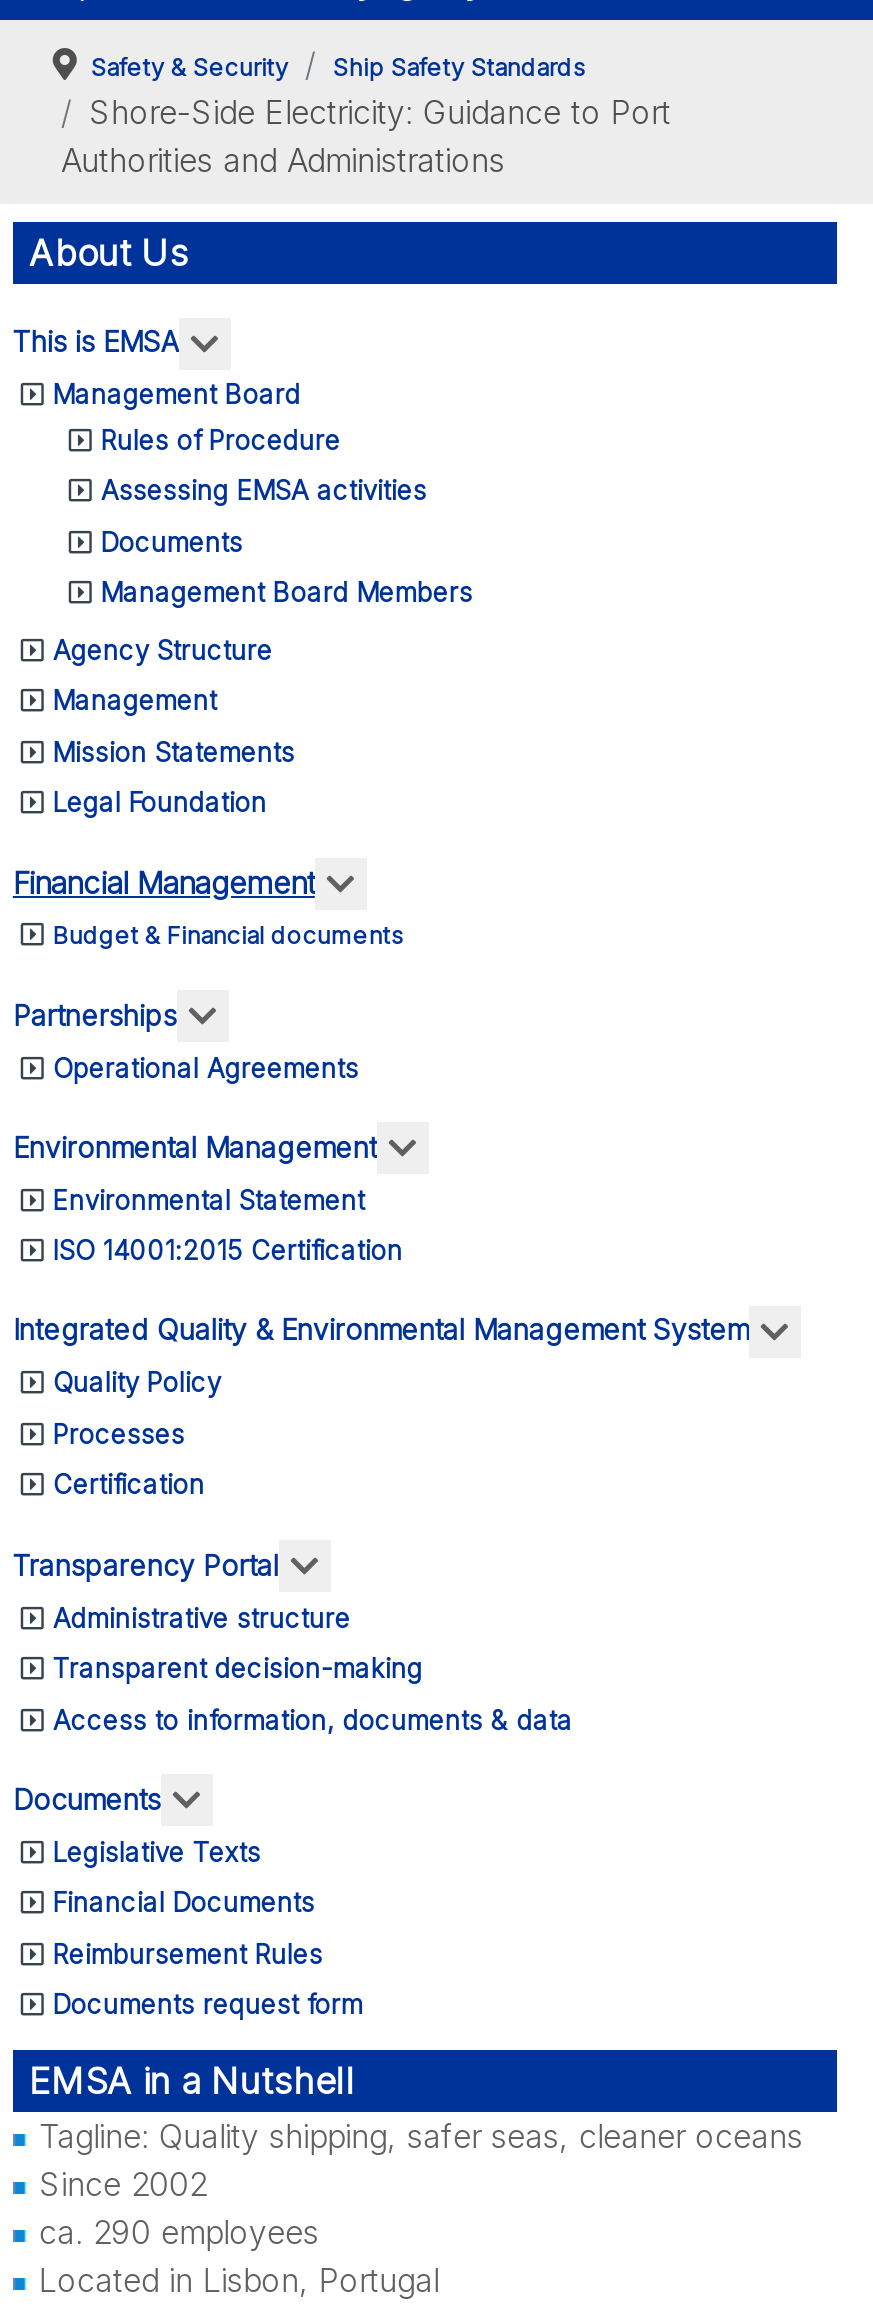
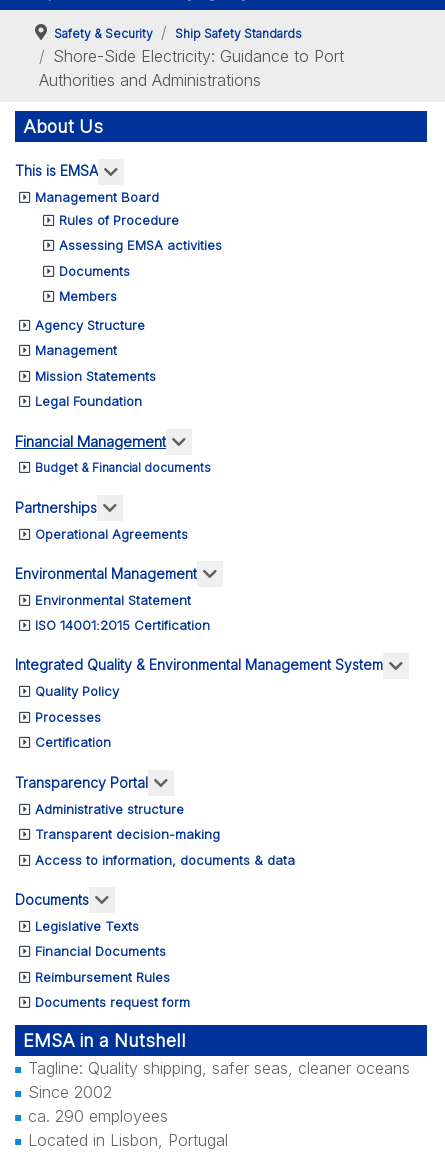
- Management Board Members
+ Members
